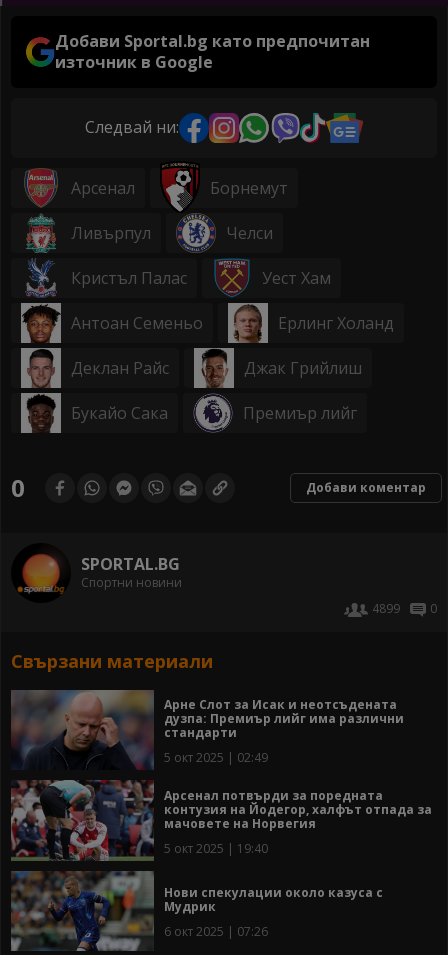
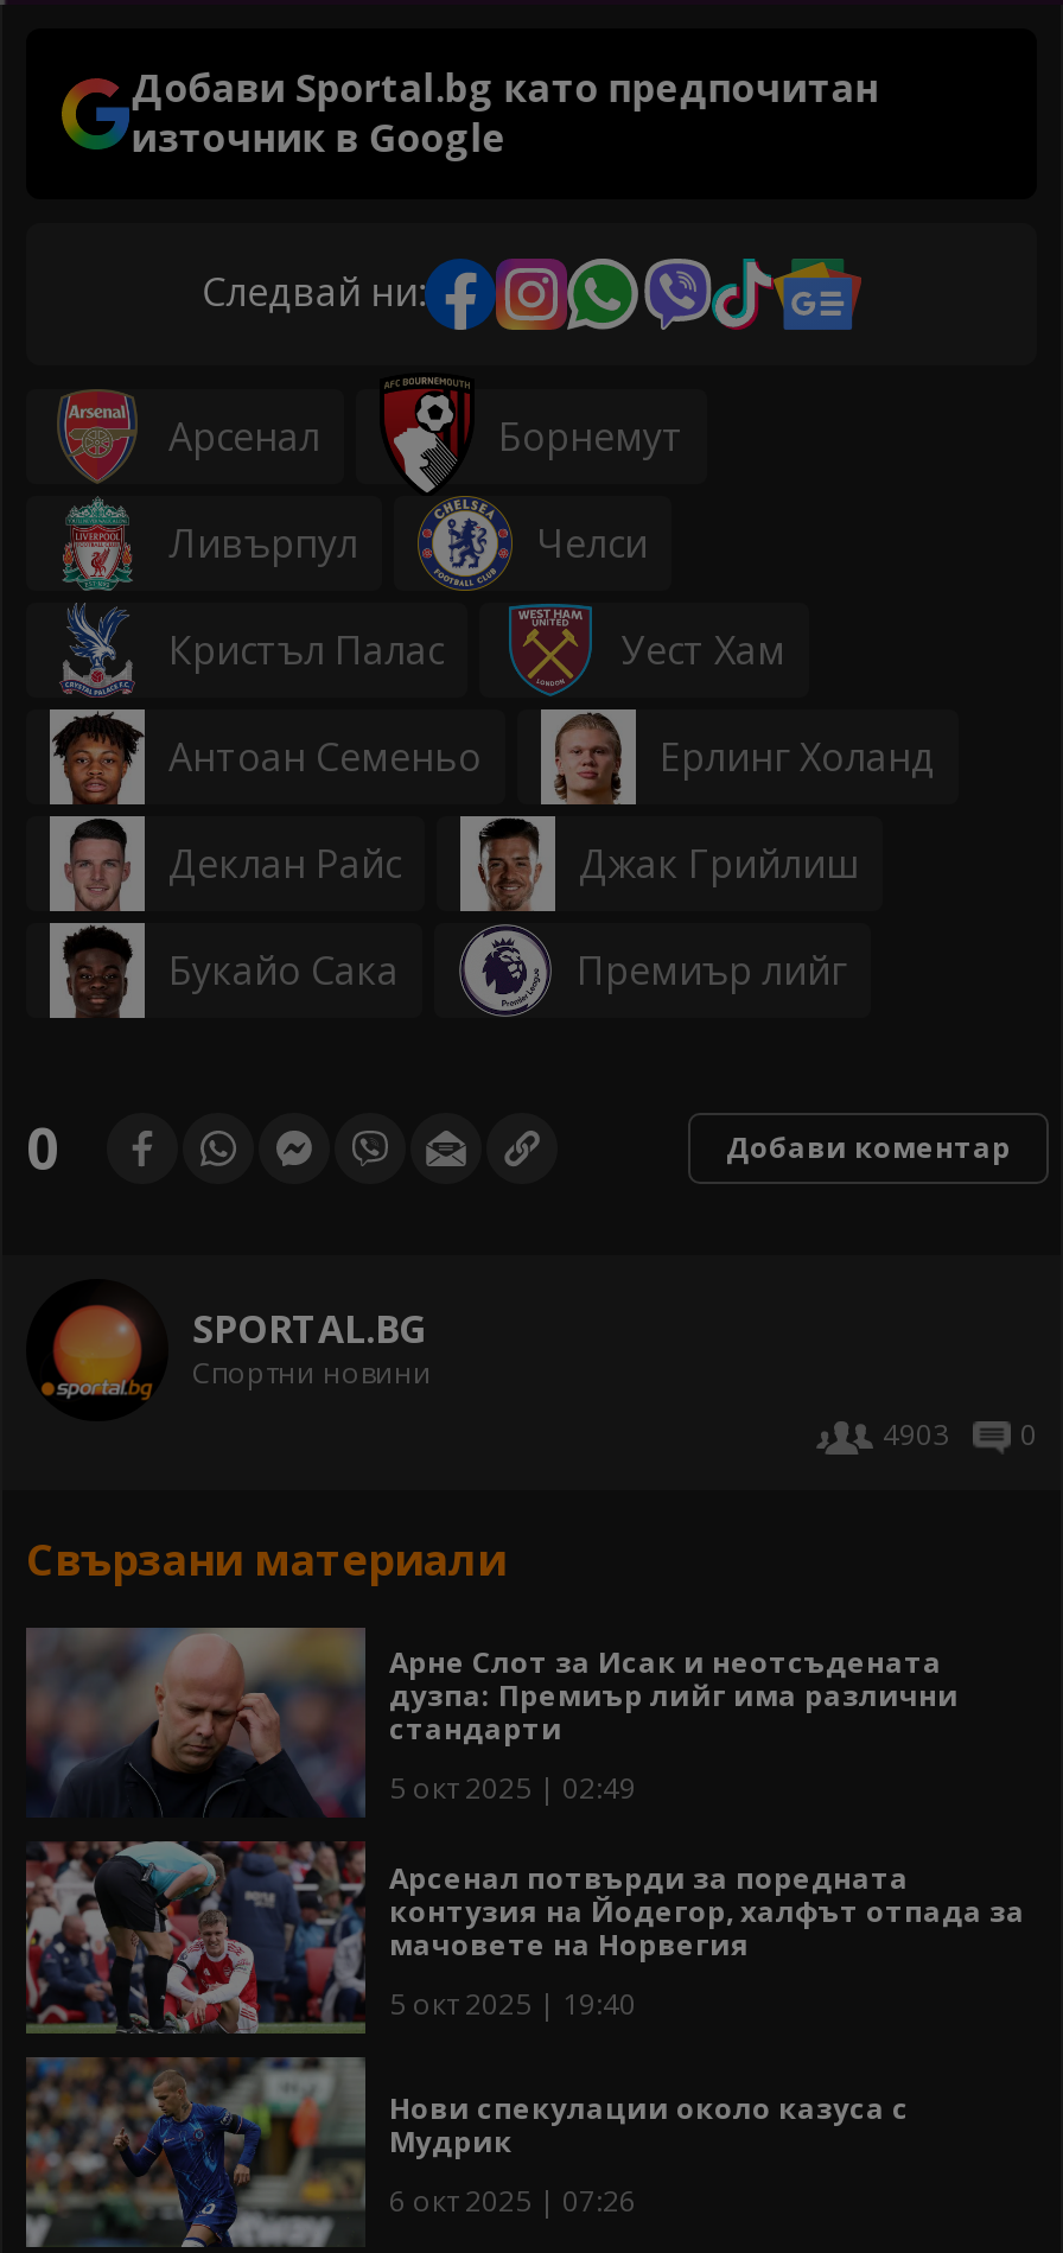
- 4899 0
+ 4903 0
